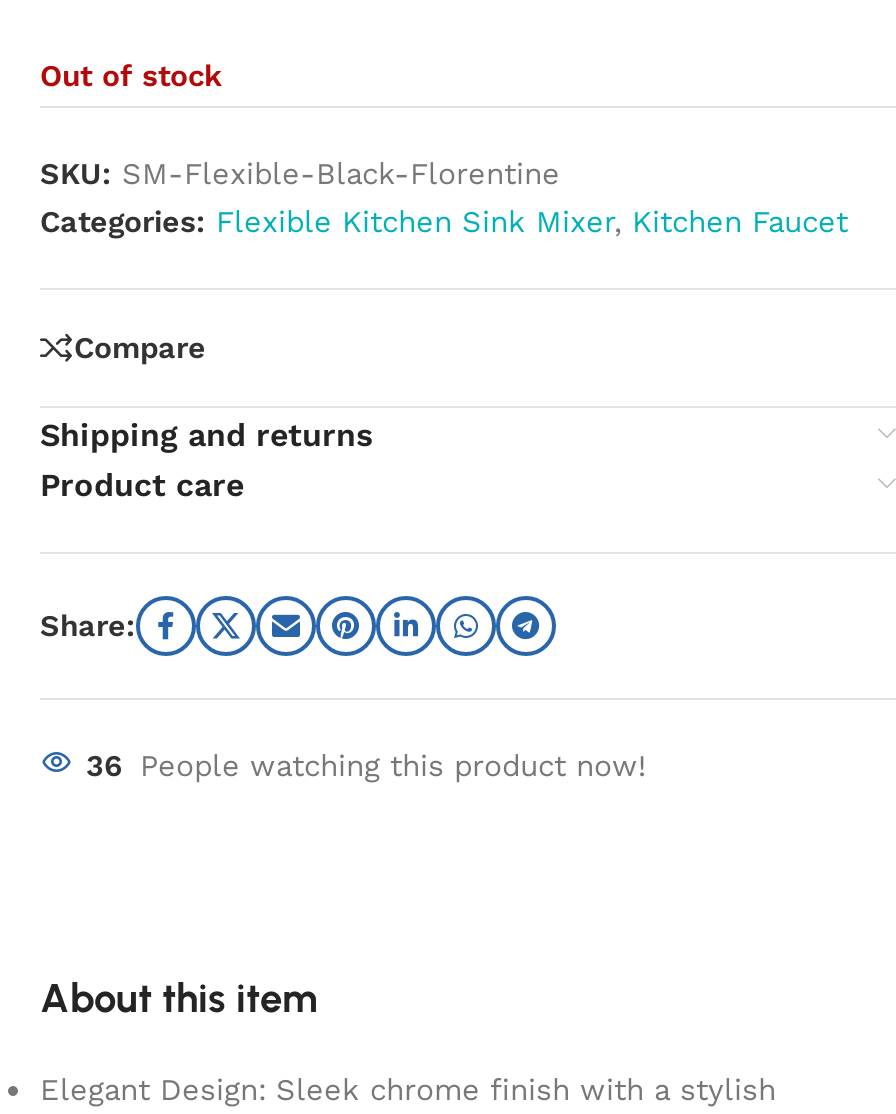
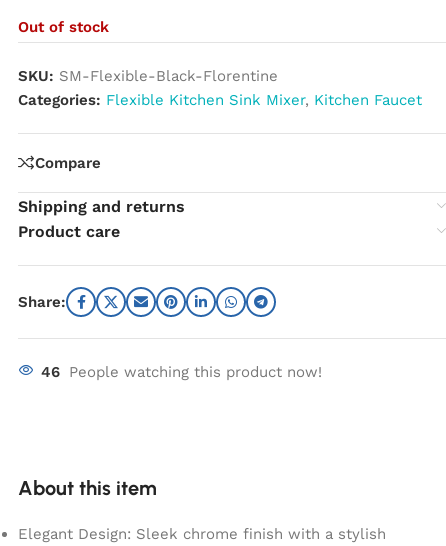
- 36 People watching this product now!
+ 46 People watching this product now!
